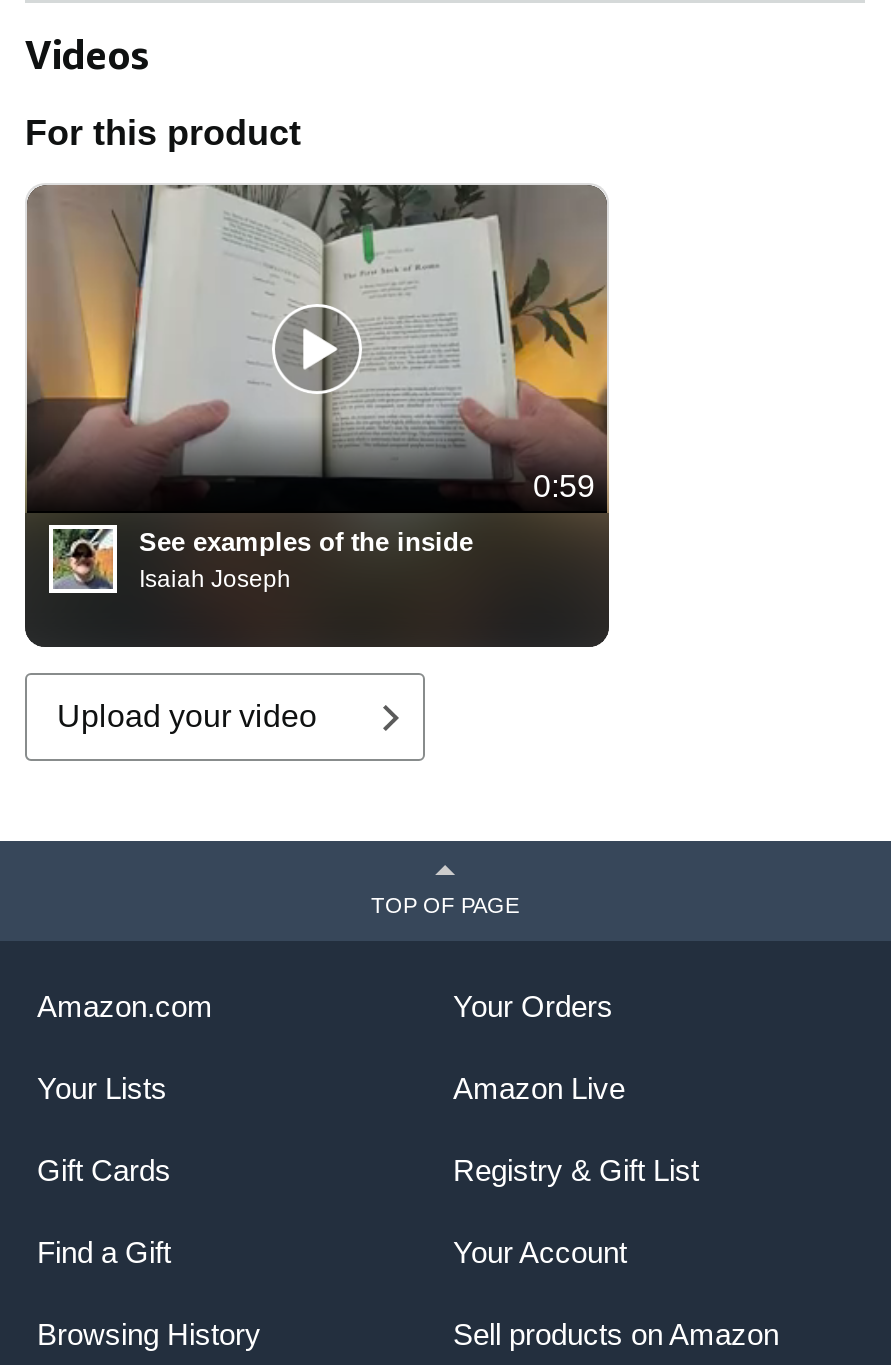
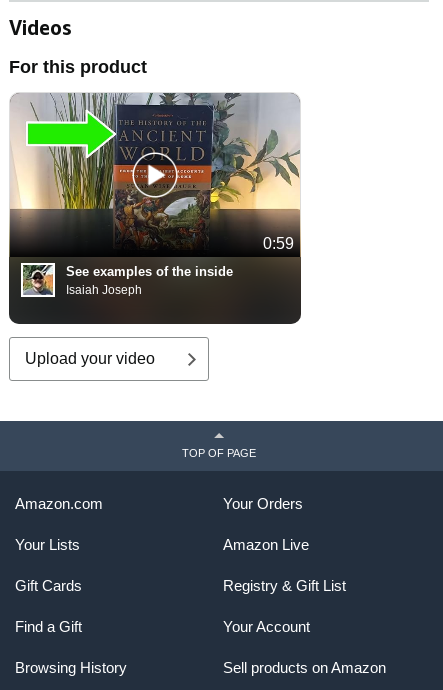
- [image]
+ [image]
